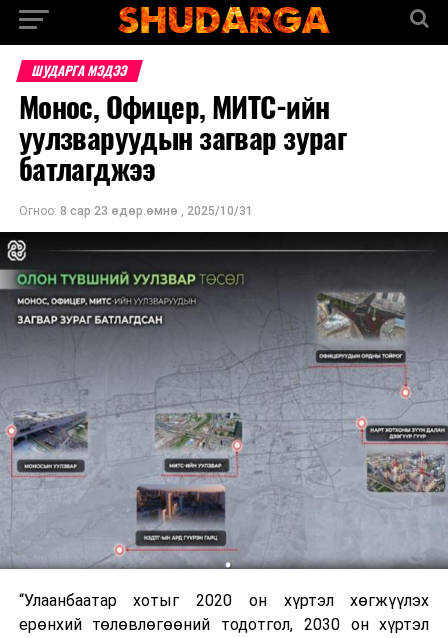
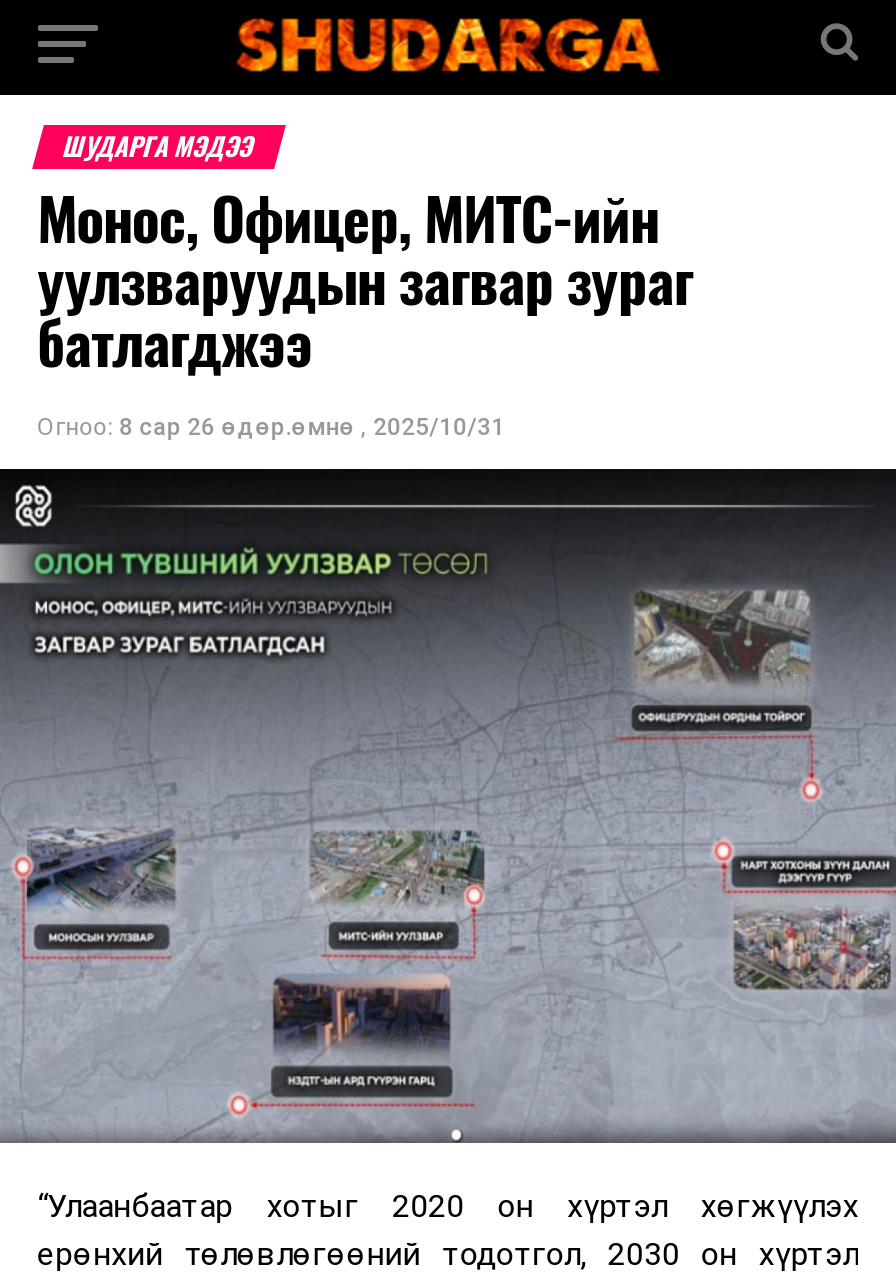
- Огноо: 8 сар 23 өдөр.өмнө , 2025/10/31
+ Огноо: 8 сар 26 өдөр.өмнө , 2025/10/31
